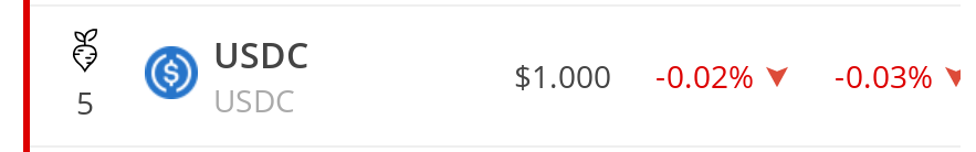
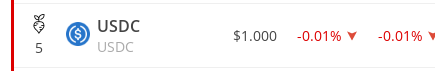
- -0.02%
+ -0.01%

- -0.03%
+ -0.01%
